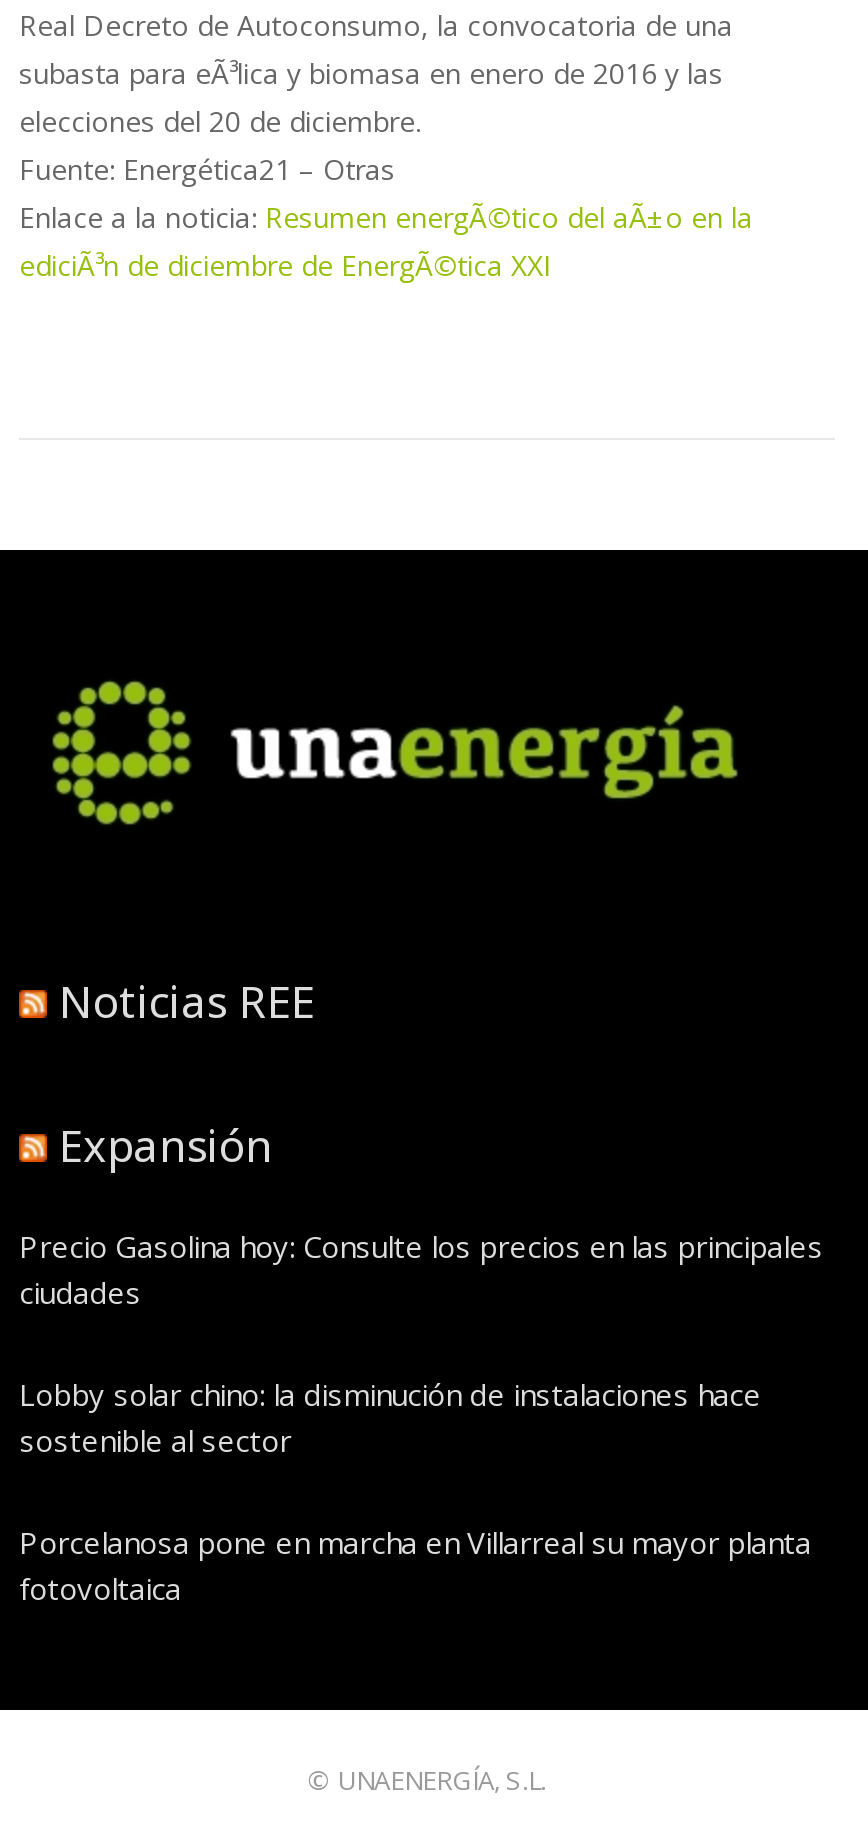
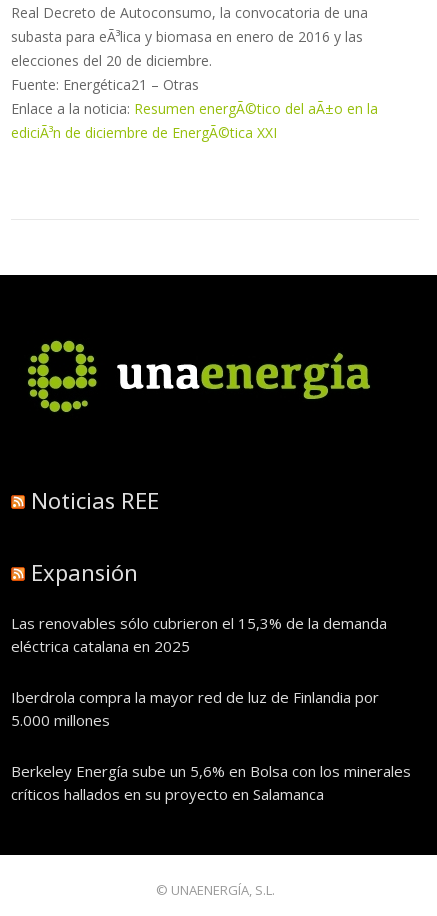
- Precio Gasolina hoy: Consulte los precios en las principales
- ciudades
+ Las renovables sólo cubrieron el 15,3% de la demanda
+ eléctrica catalana en 2025

- Lobby solar chino: la disminución de instalaciones hace
- sostenible al sector
+ Iberdrola compra la mayor red de luz de Finlandia por
+ 5.000 millones

- Porcelanosa pone en marcha en Villarreal su mayor planta
- fotovoltaica
+ Berkeley Energía sube un 5,6% en Bolsa con los minerales
+ críticos hallados en su proyecto en Salamanca
